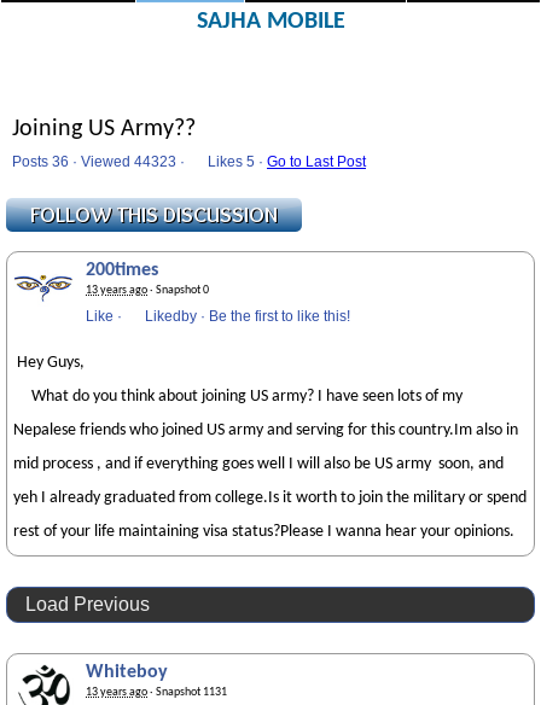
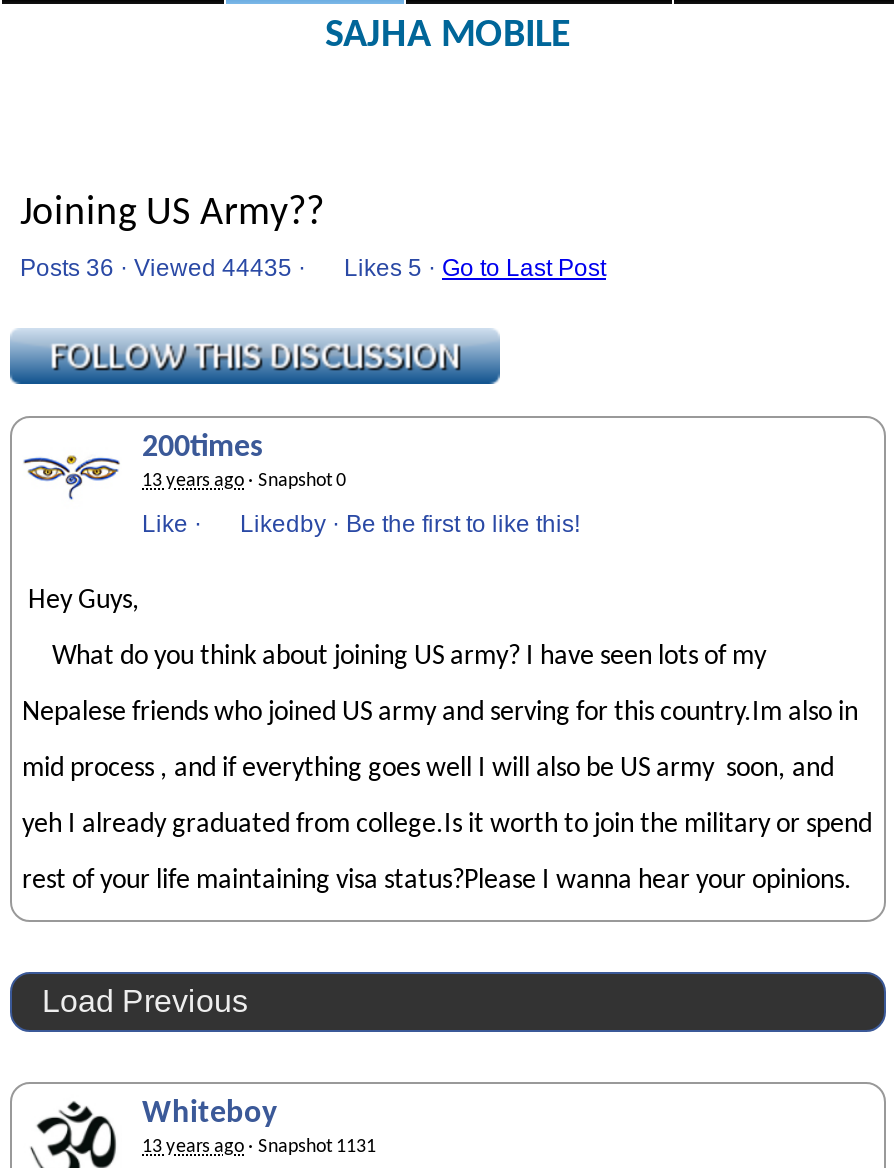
- Posts 36 · Viewed 44323 · Likes 5 · Go to Last Post
+ Posts 36 · Viewed 44435 · Likes 5 · Go to Last Post
